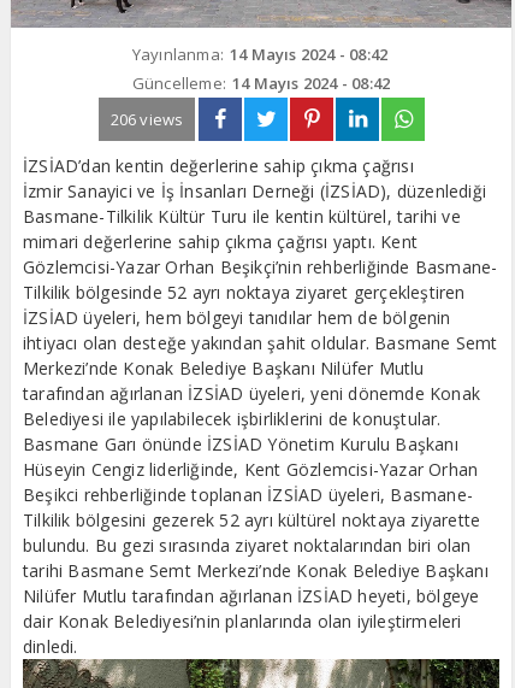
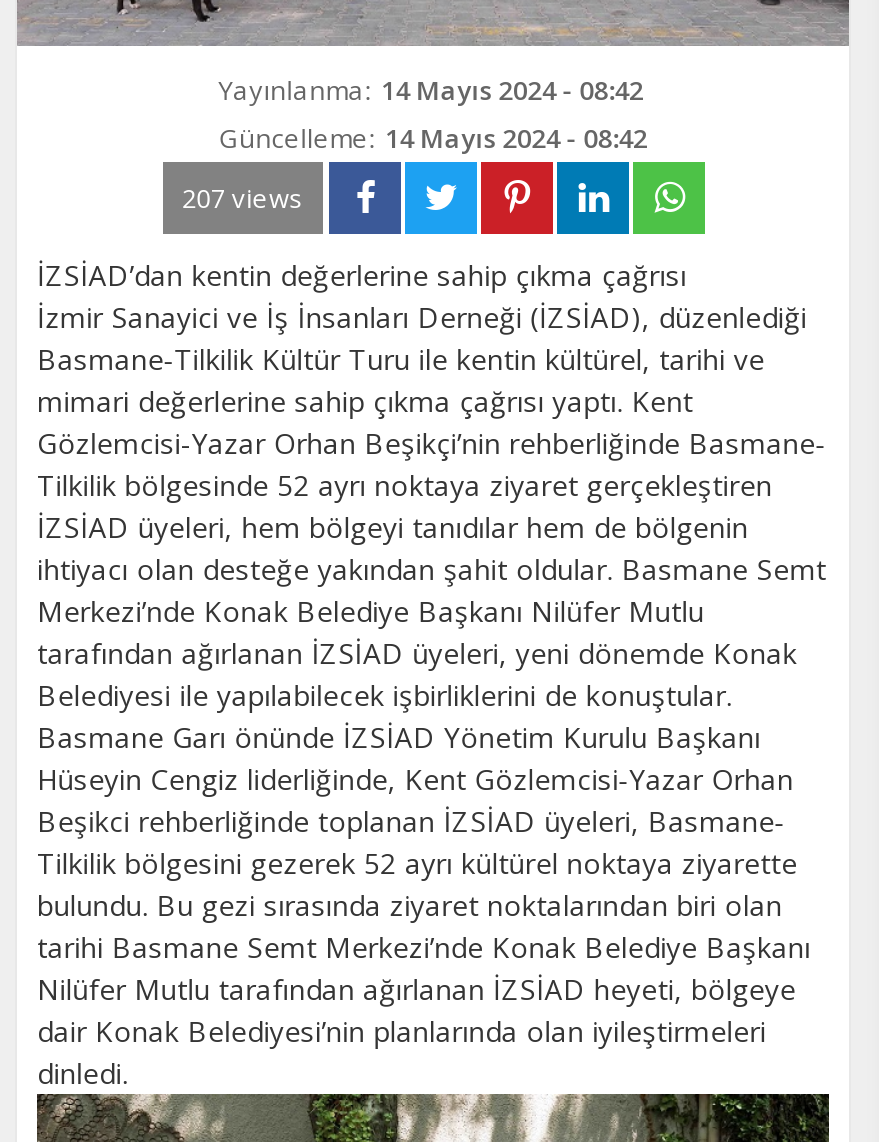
- 206 views
+ 207 views
